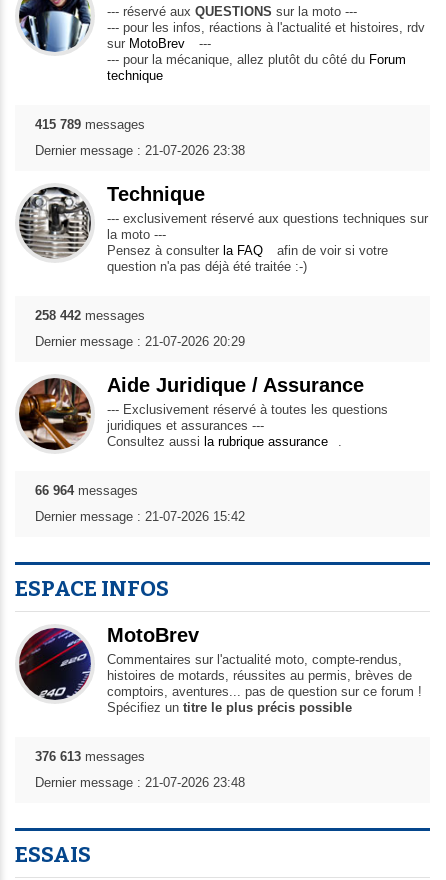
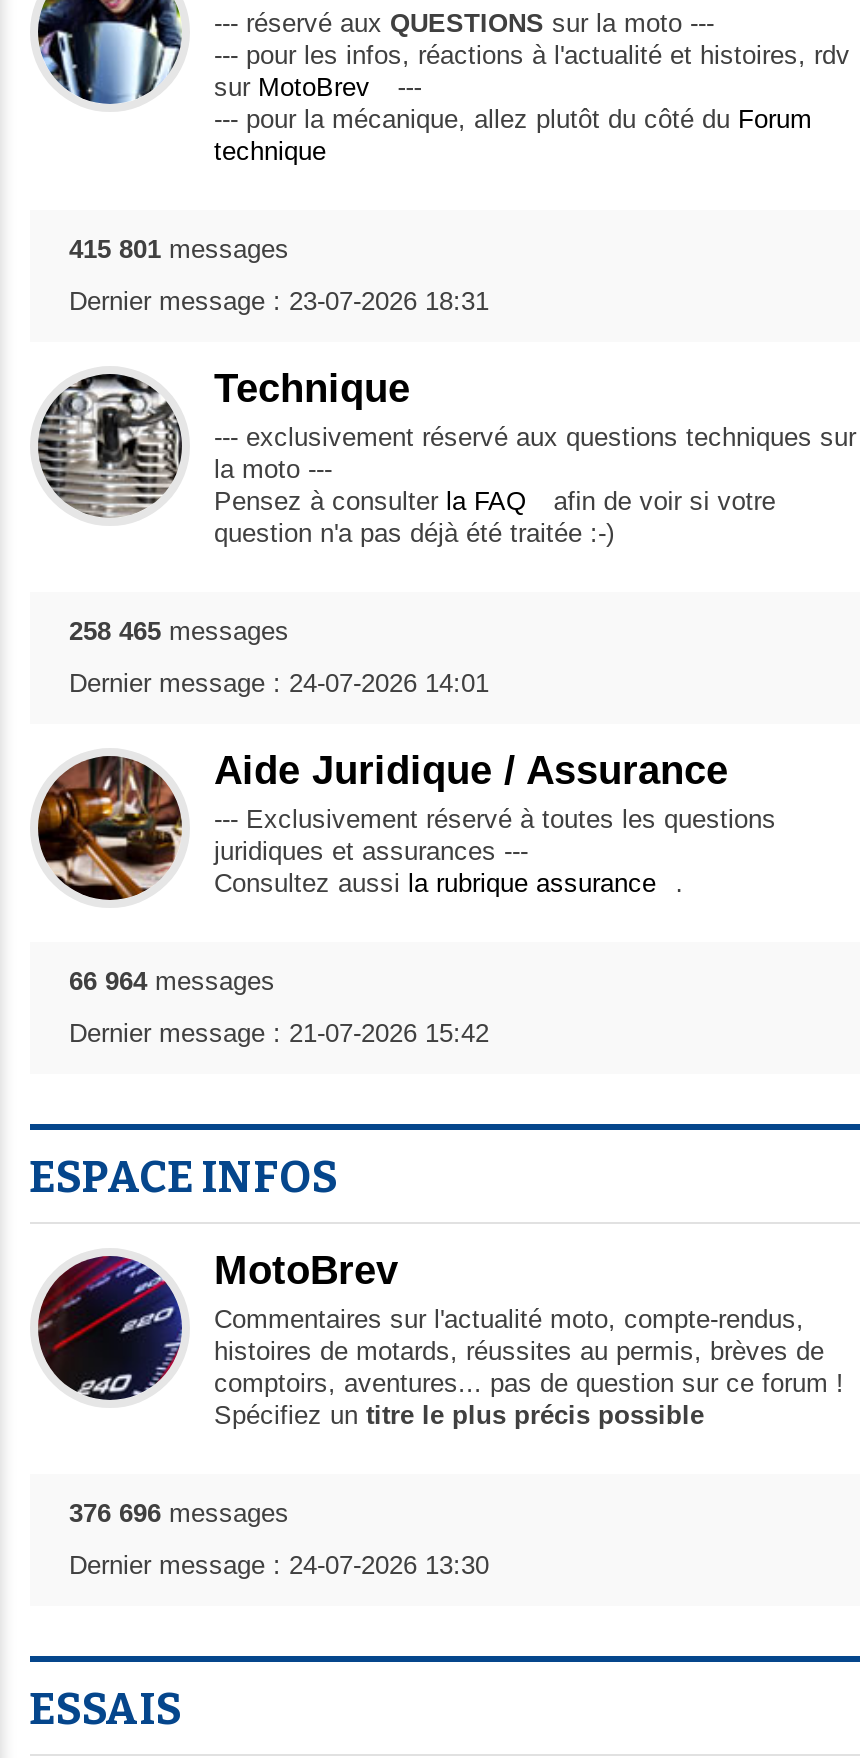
- 415 789 messages
+ 415 801 messages

- Dernier message : 21-07-2026 23:38
+ Dernier message : 23-07-2026 18:31

- 258 442 messages
+ 258 465 messages

- Dernier message : 21-07-2026 20:29
+ Dernier message : 24-07-2026 14:01

- 376 613 messages
+ 376 696 messages

- Dernier message : 21-07-2026 23:48
+ Dernier message : 24-07-2026 13:30
